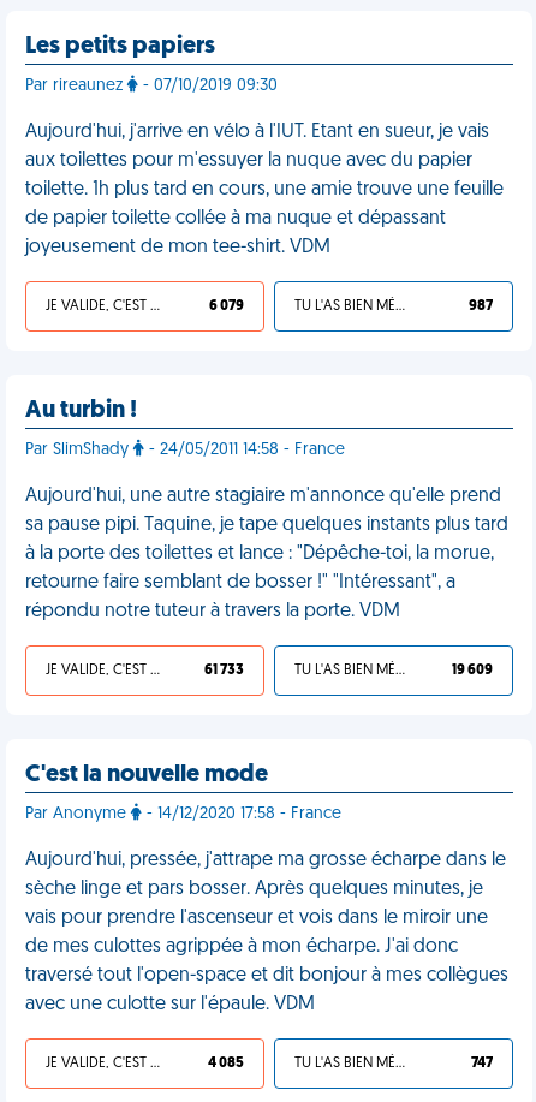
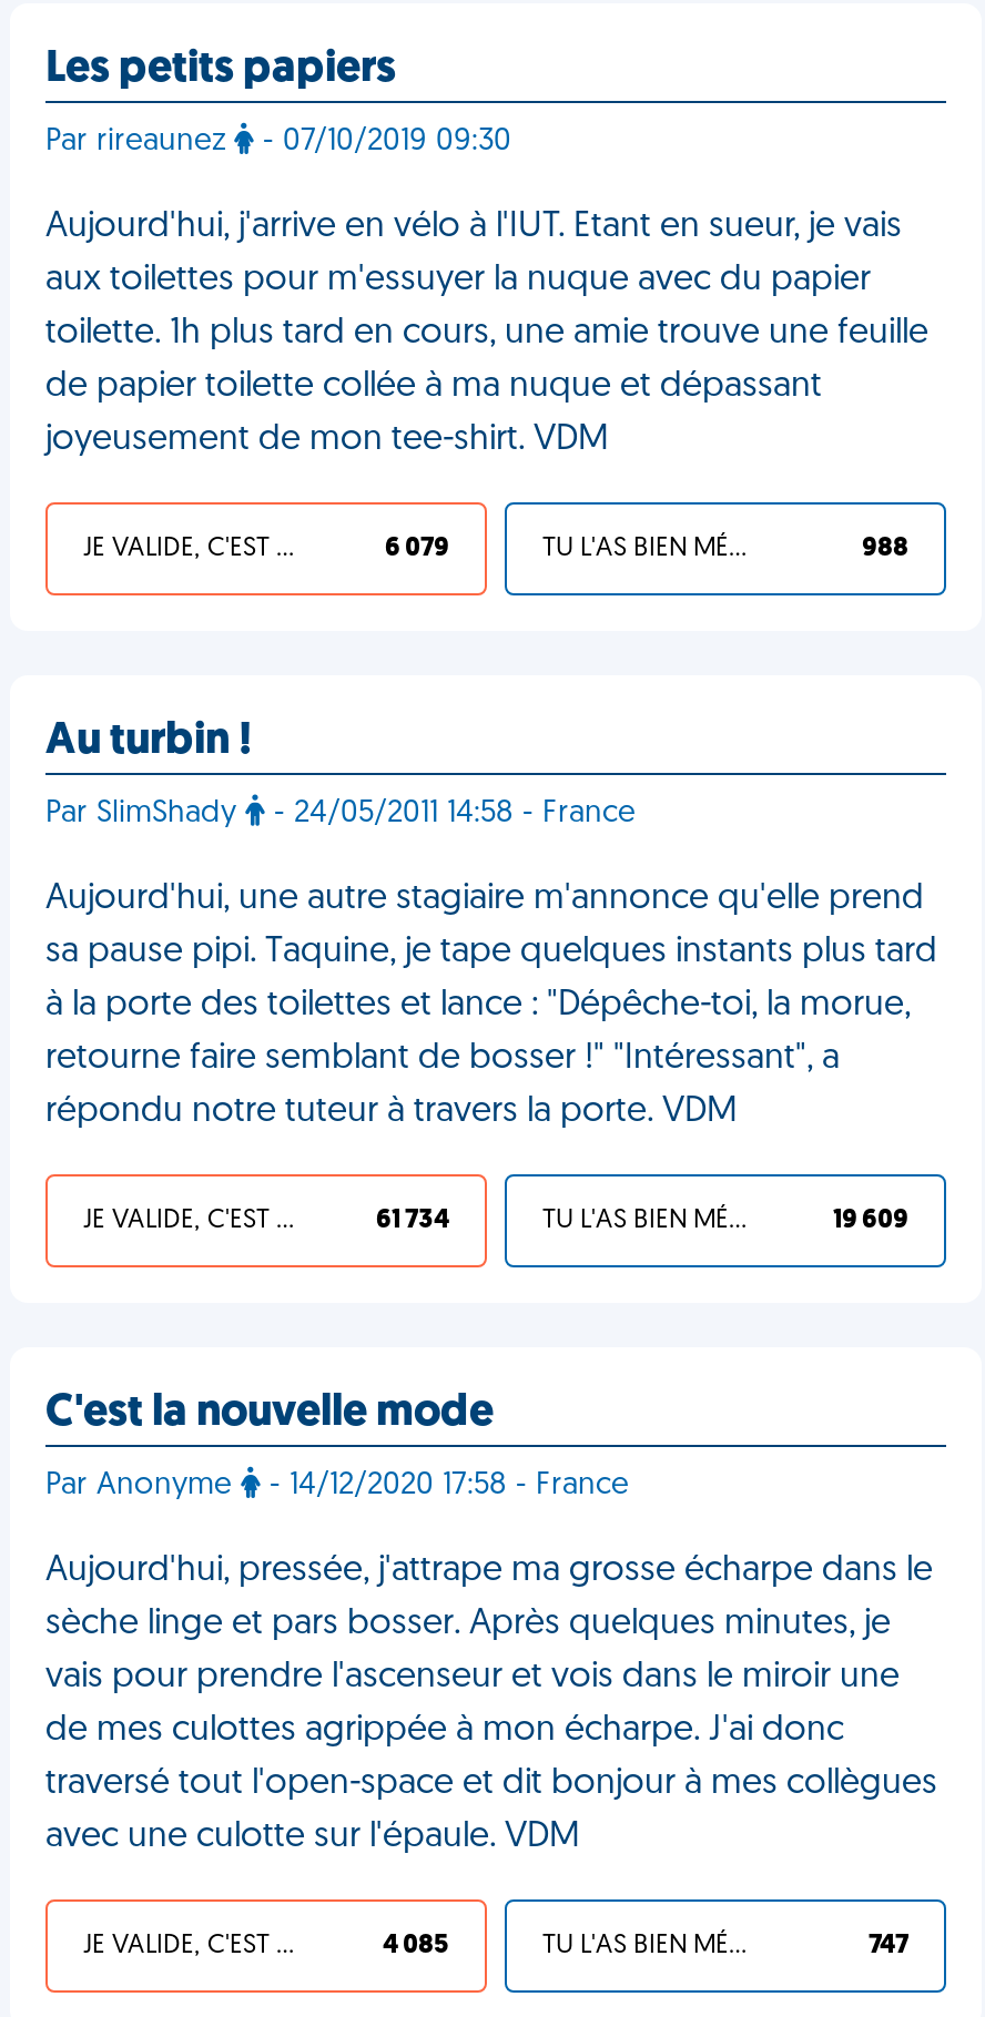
- 987
+ 988

- 61 733
+ 61 734
